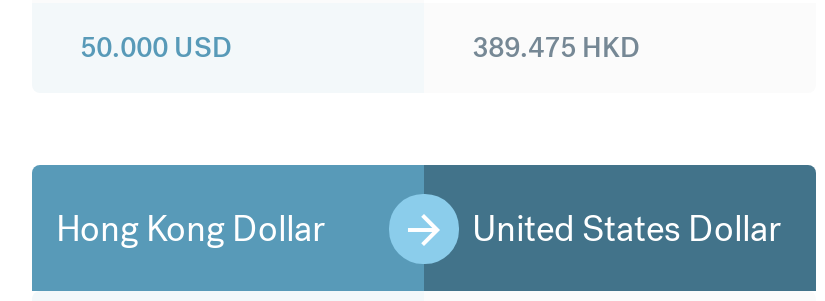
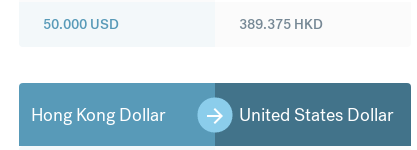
- 389.475 HKD
+ 389.375 HKD
